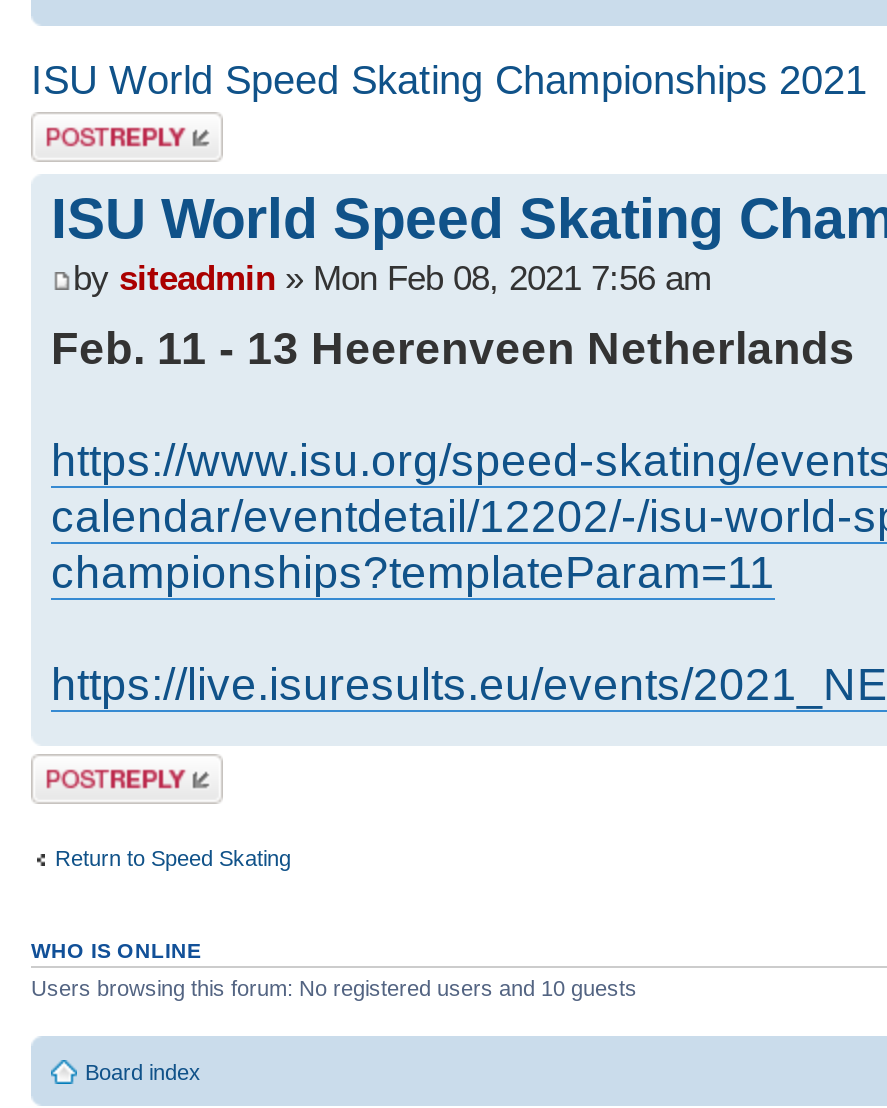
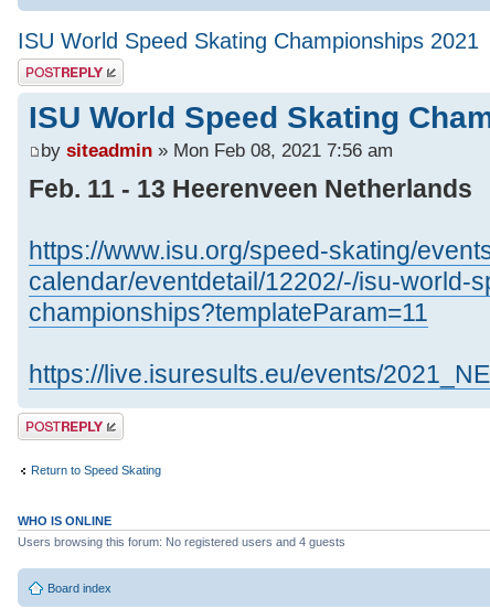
- Users browsing this forum: No registered users and 10 guests
+ Users browsing this forum: No registered users and 4 guests
